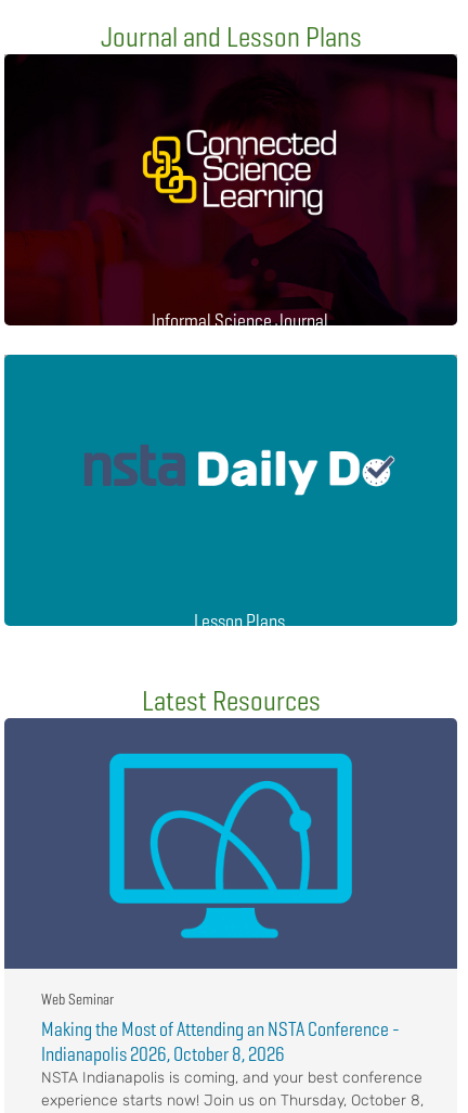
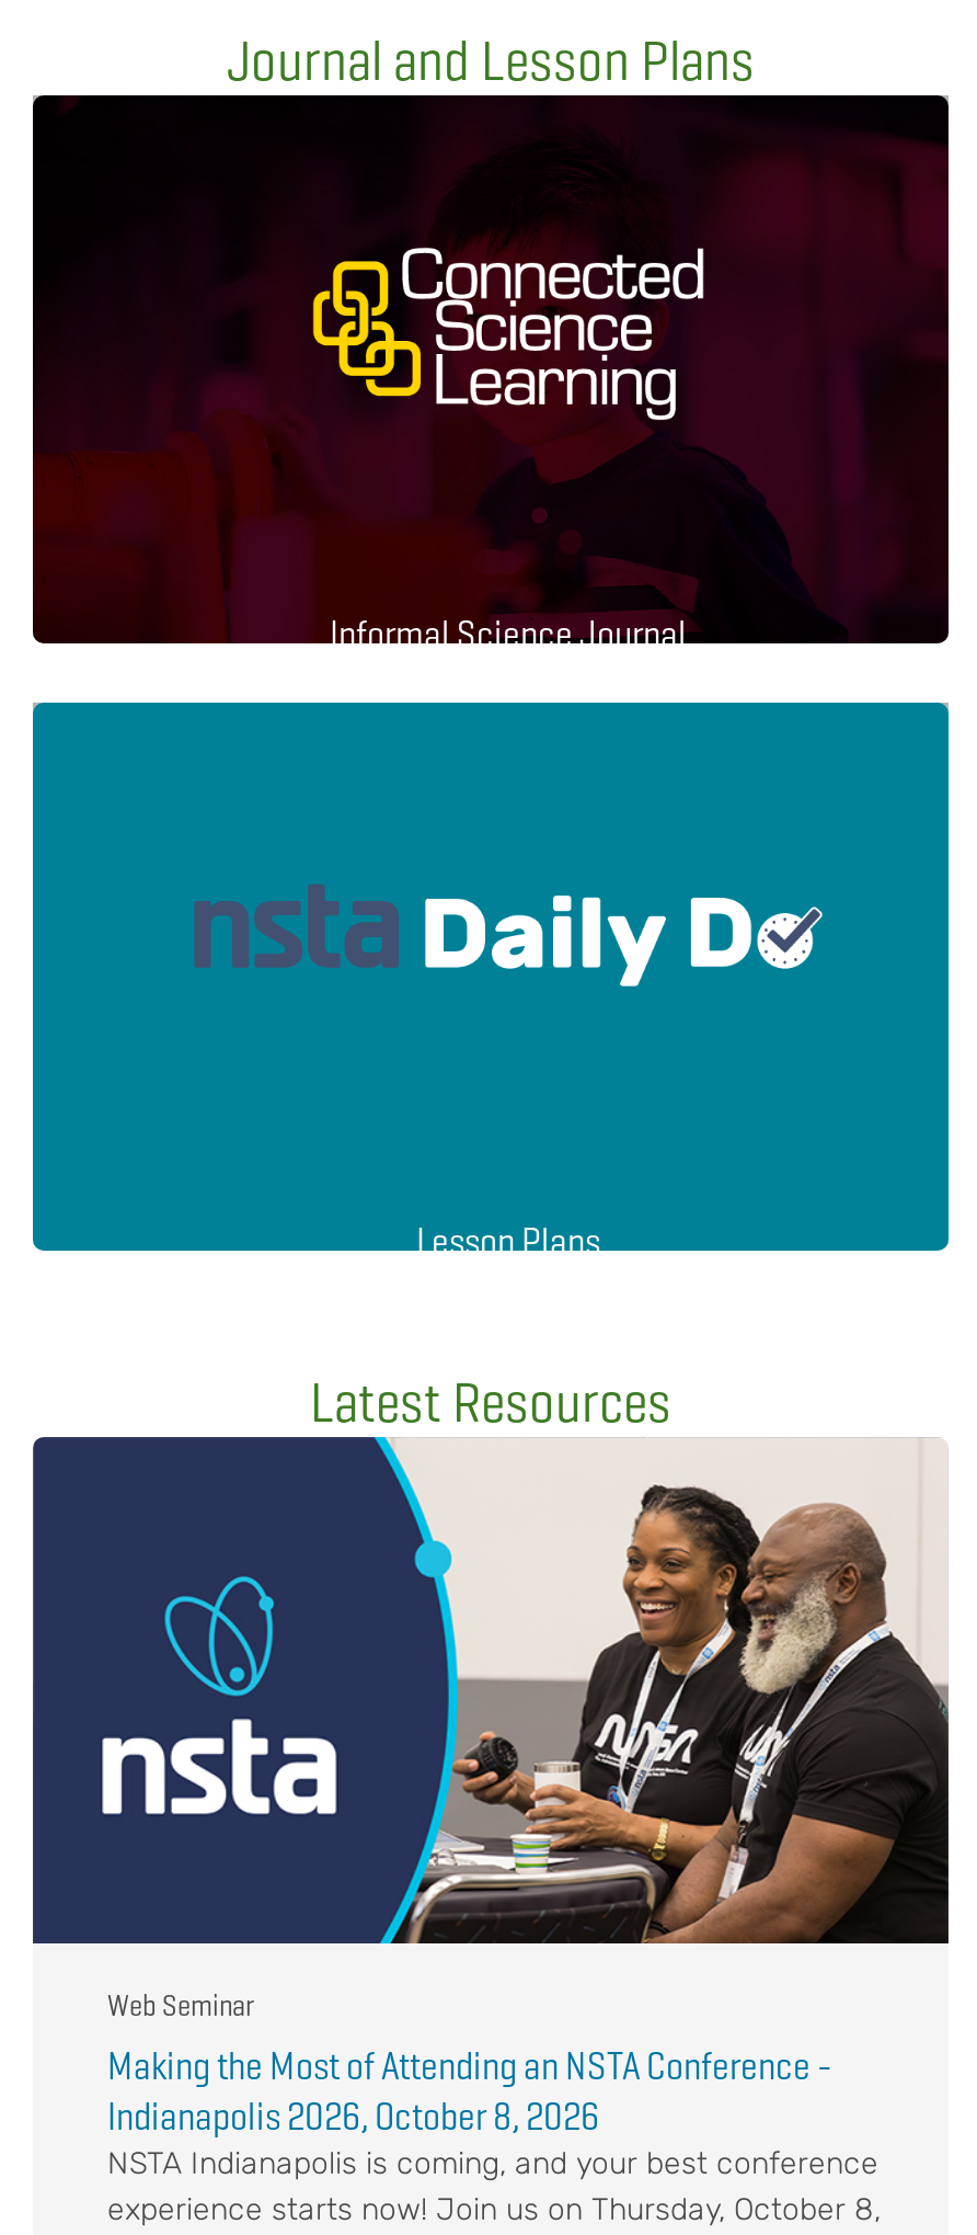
- [image]
+ [image]
